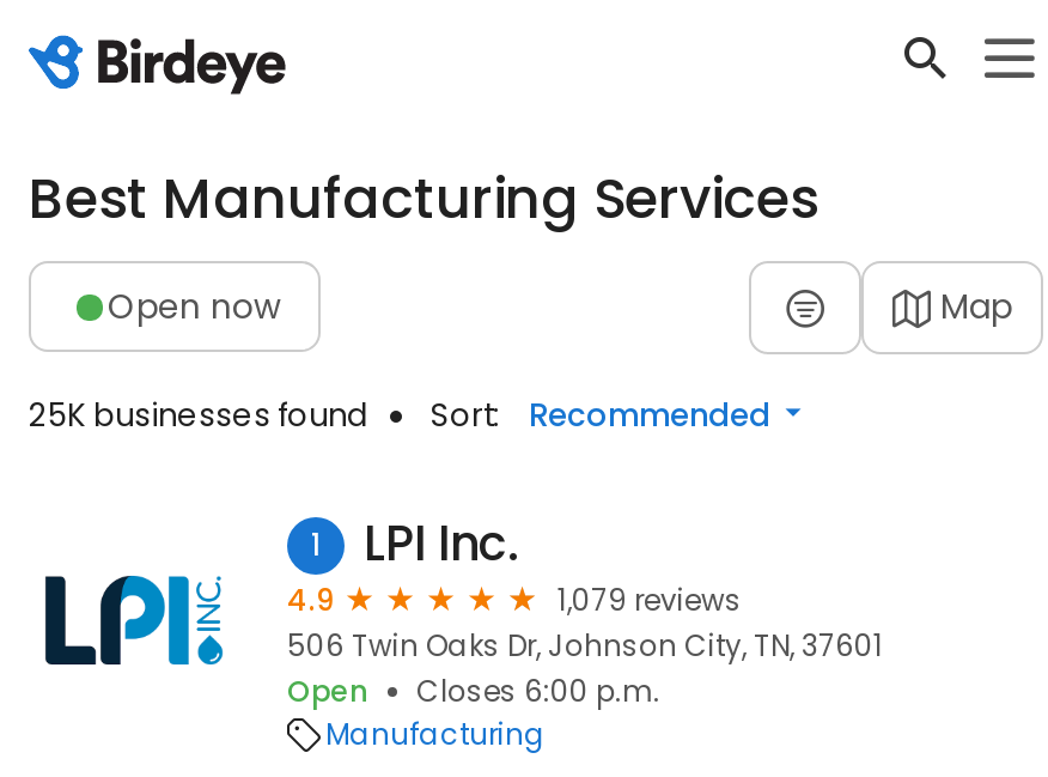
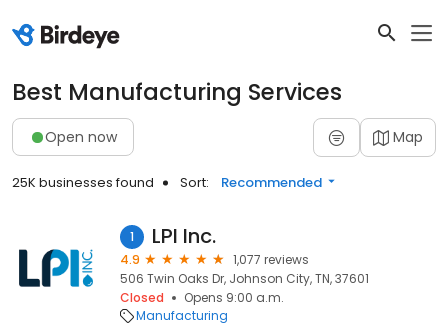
- 1,079 reviews
+ 1,077 reviews

- Open
- Closes 6:00 p.m.
+ Closed
+ Opens 9:00 a.m.
